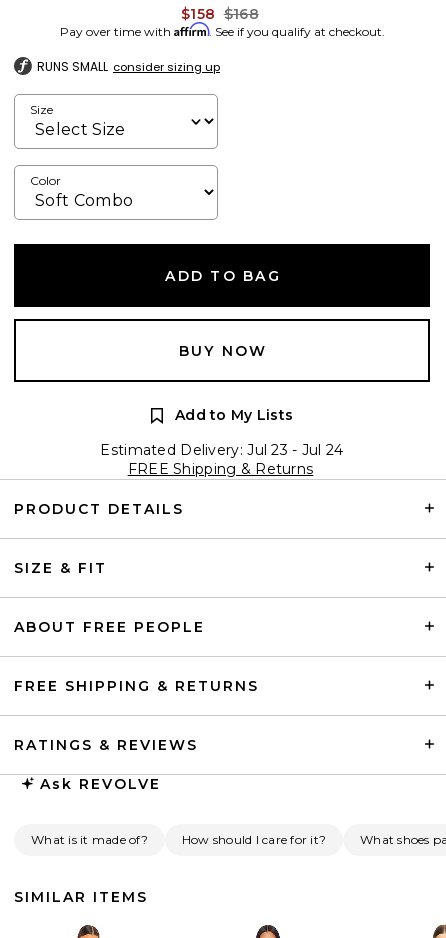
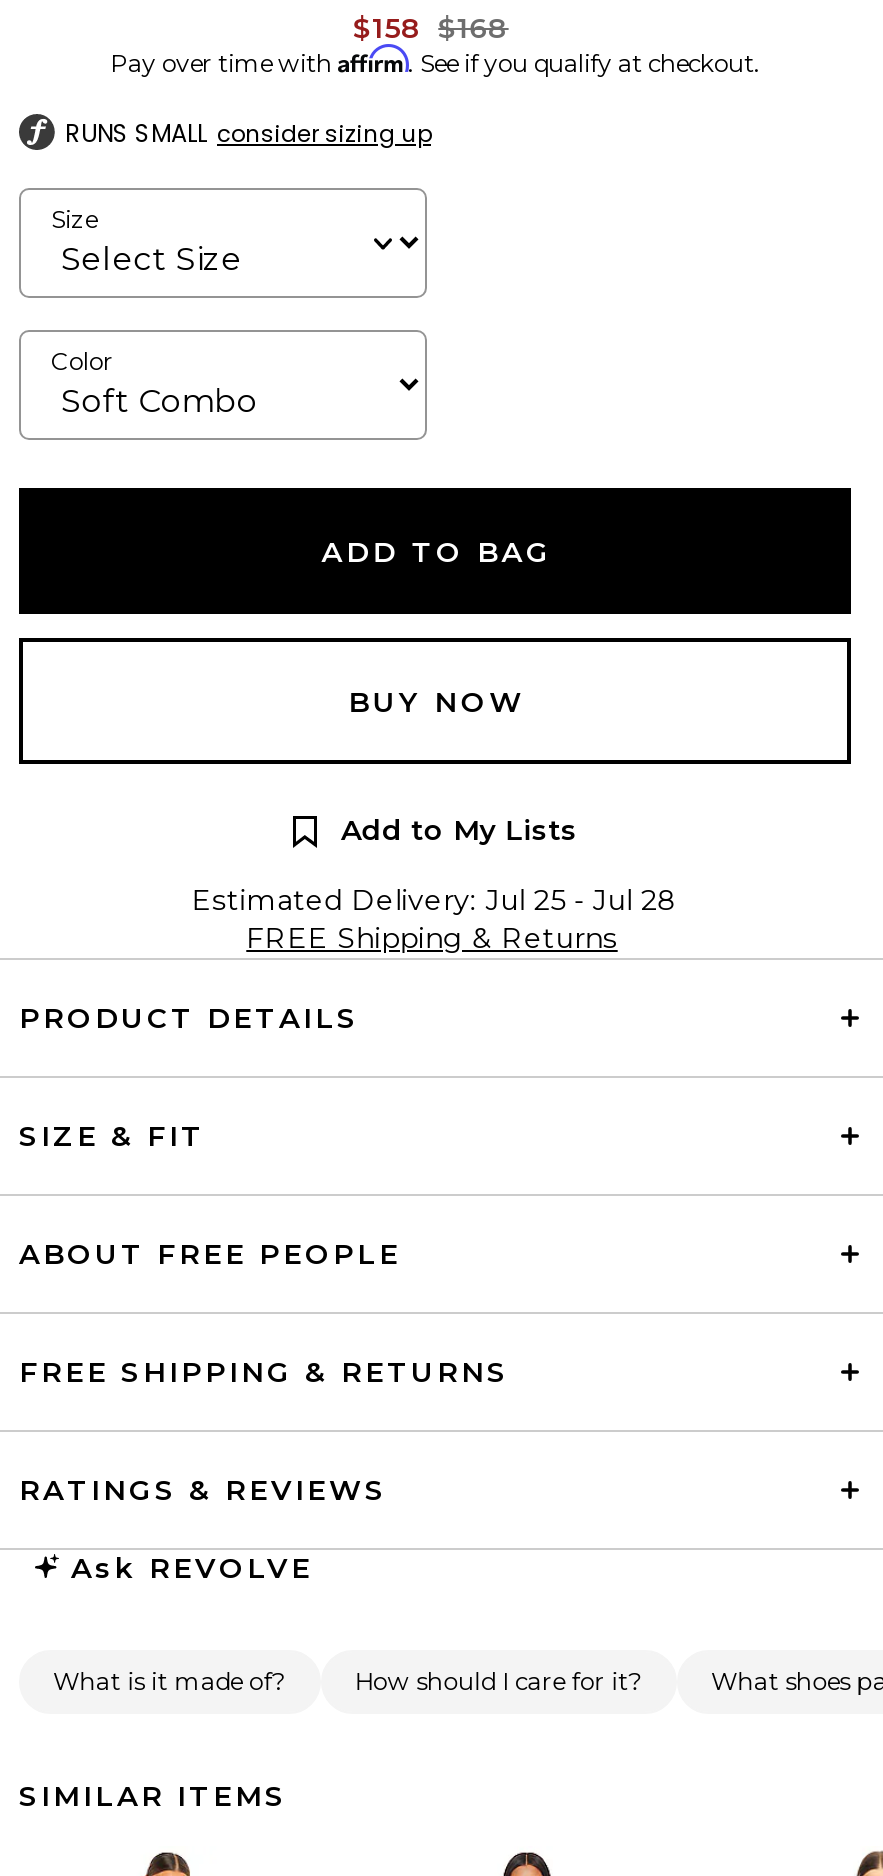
- Estimated Delivery: Jul 23 - Jul 24
+ Estimated Delivery: Jul 25 - Jul 28
